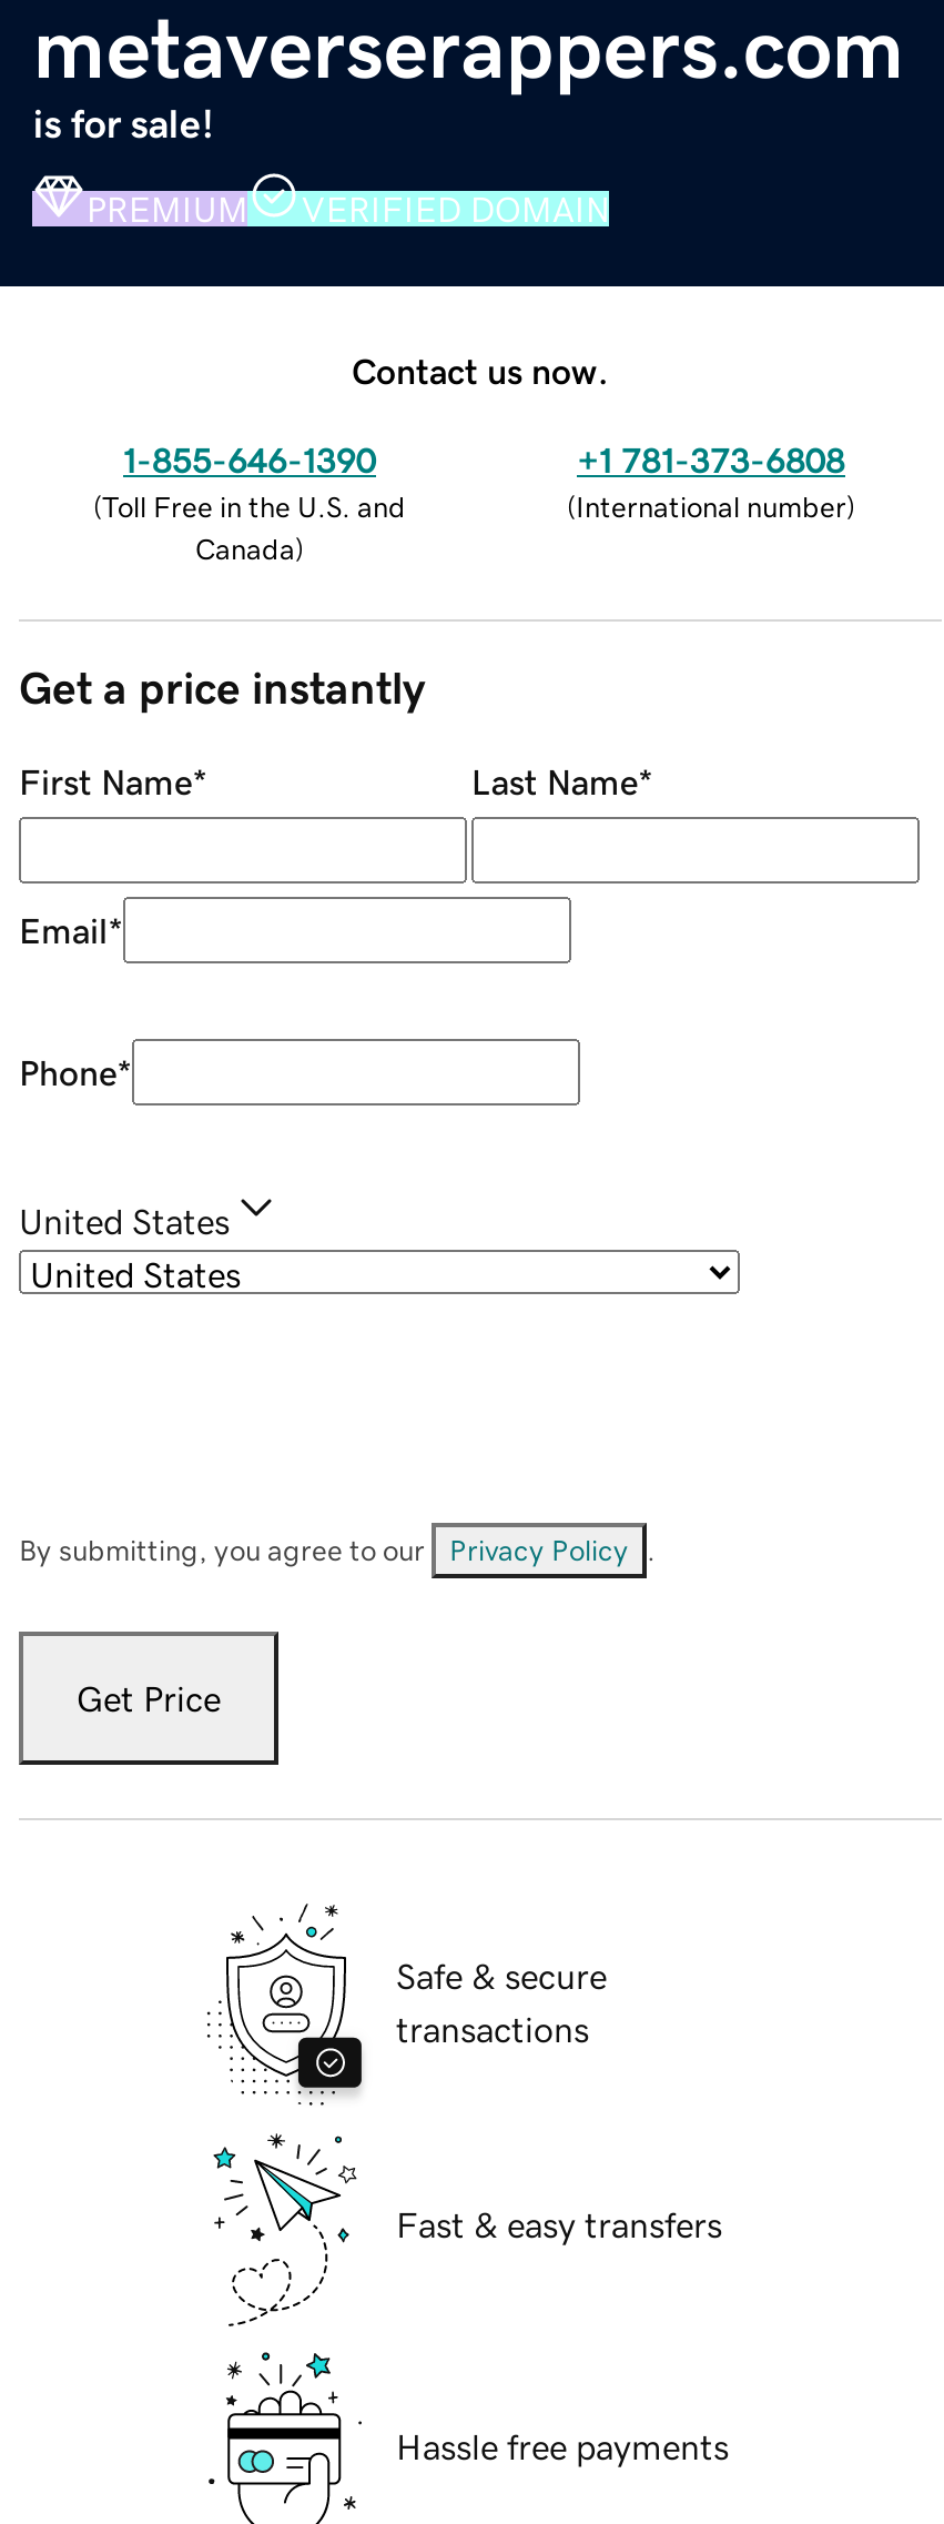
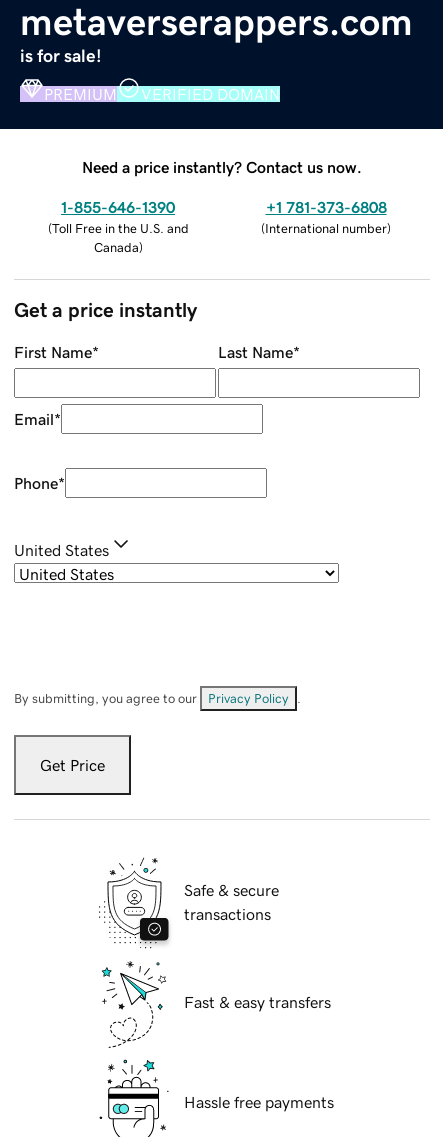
- Contact us now.
+ Need a price instantly? Contact us now.
